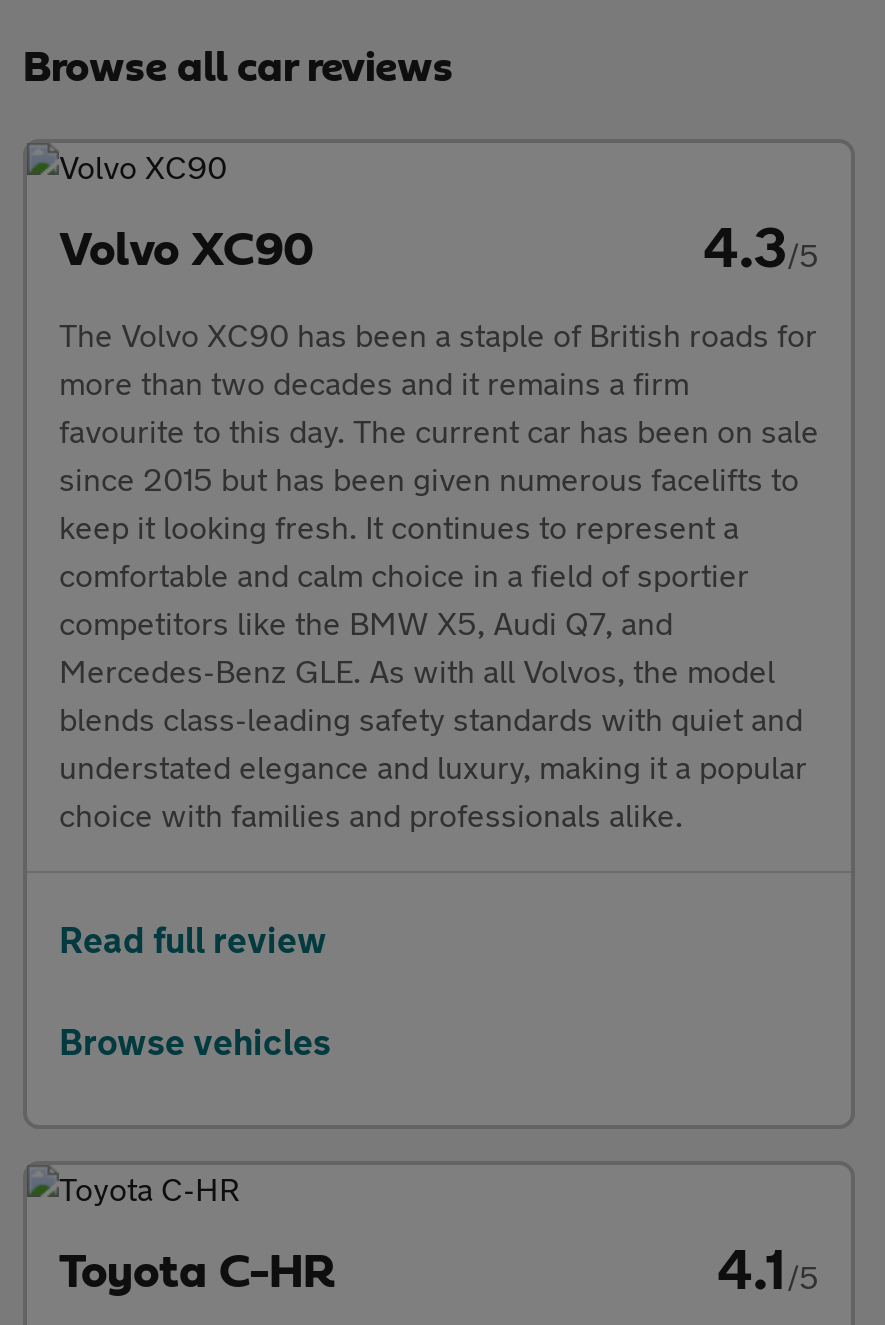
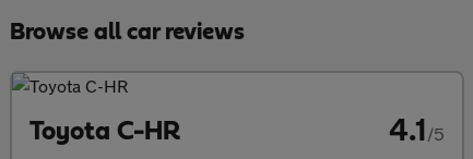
- Volvo XC90
- 4.3/5
- The Volvo XC90 has been a staple of British roads for
- more than two decades and it remains a firm
- favourite to this day. The current car has been on sale
- since 2015 but has been given numerous facelifts to
- keep it looking fresh. It continues to represent a
- comfortable and calm choice in a field of sportier
- competitors like the BMW X5, Audi Q7, and
- Mercedes-Benz GLE. As with all Volvos, the model
- blends class-leading safety standards with quiet and
- understated elegance and luxury, making it a popular
- choice with families and professionals alike.
- Read full review
- Browse vehicles
